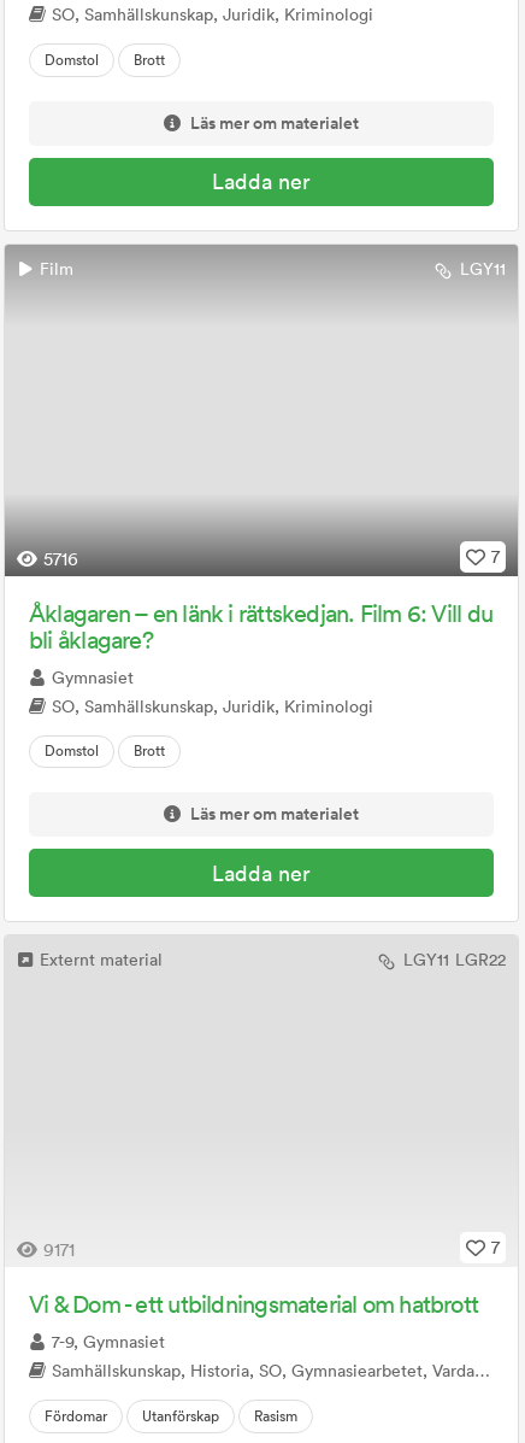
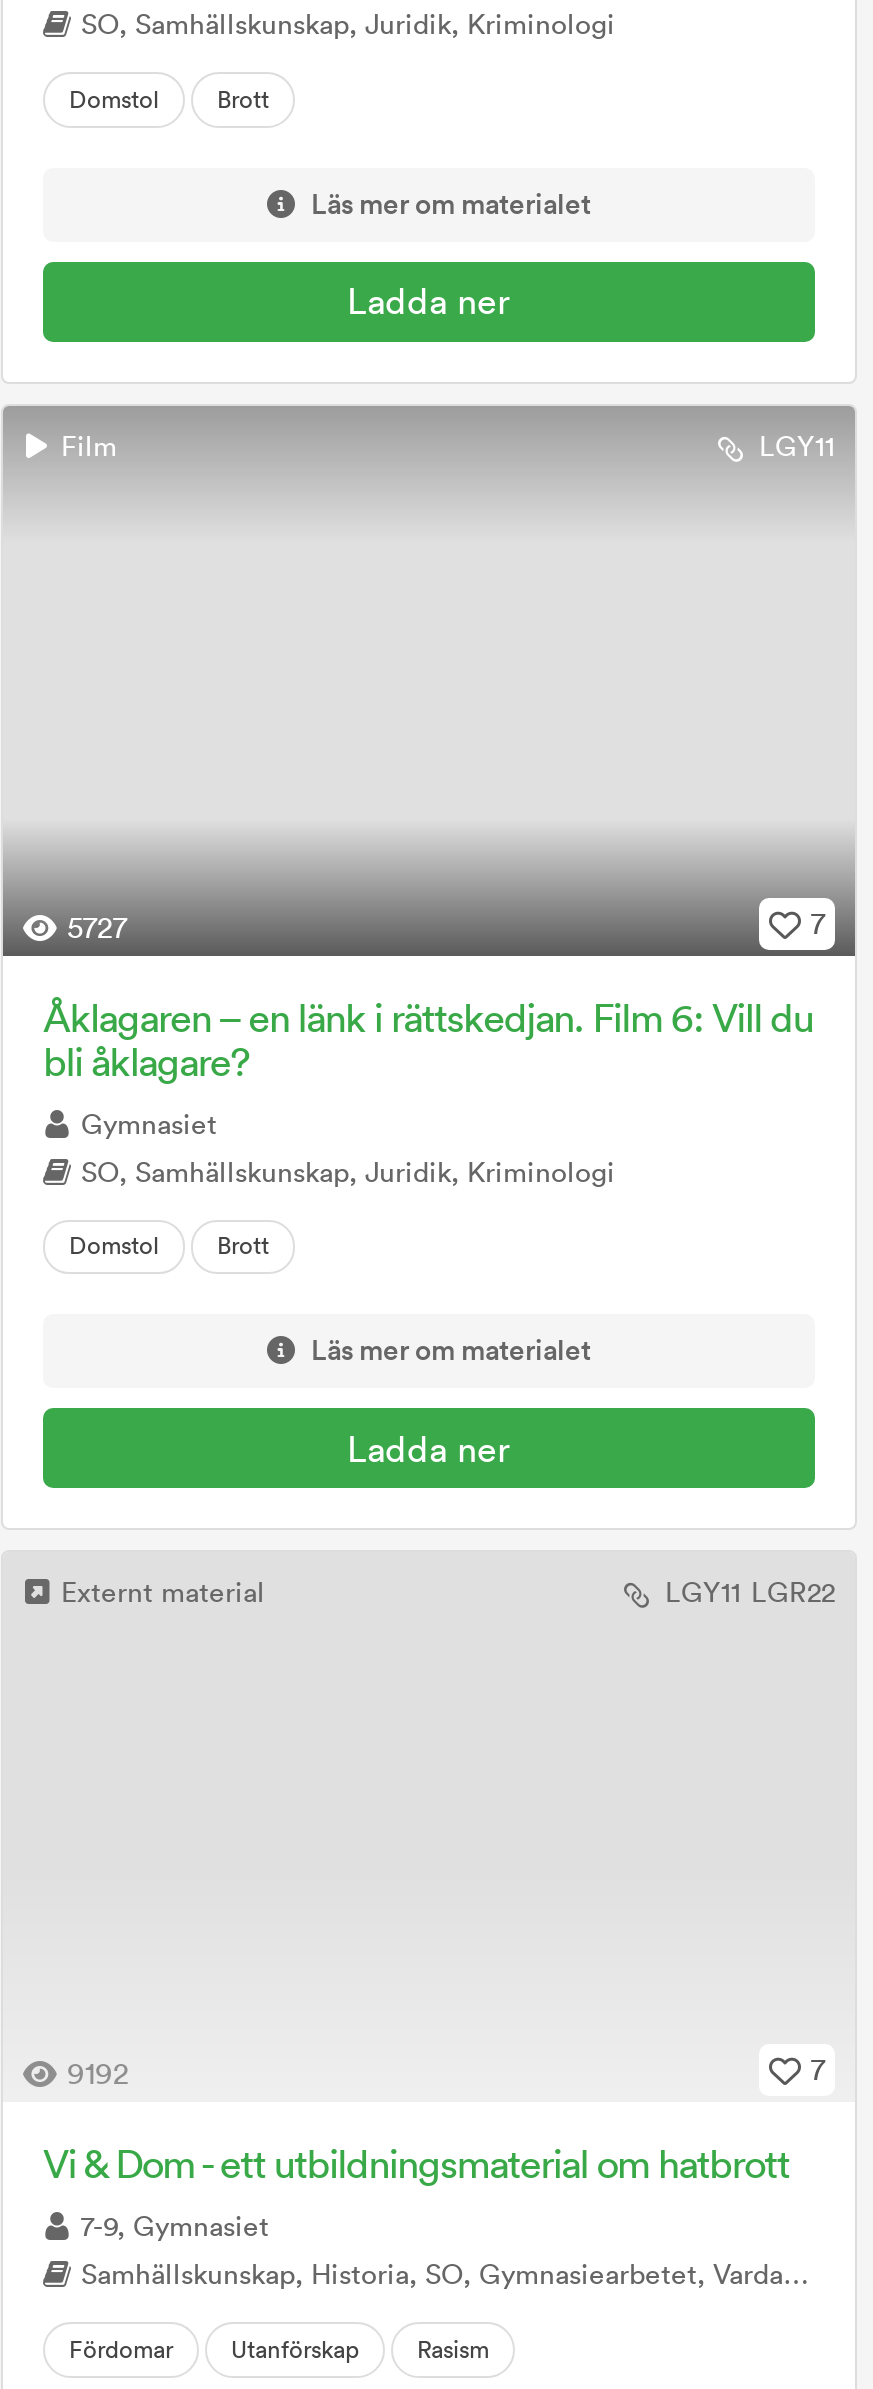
- 5716
+ 5727

- 9171
+ 9192
